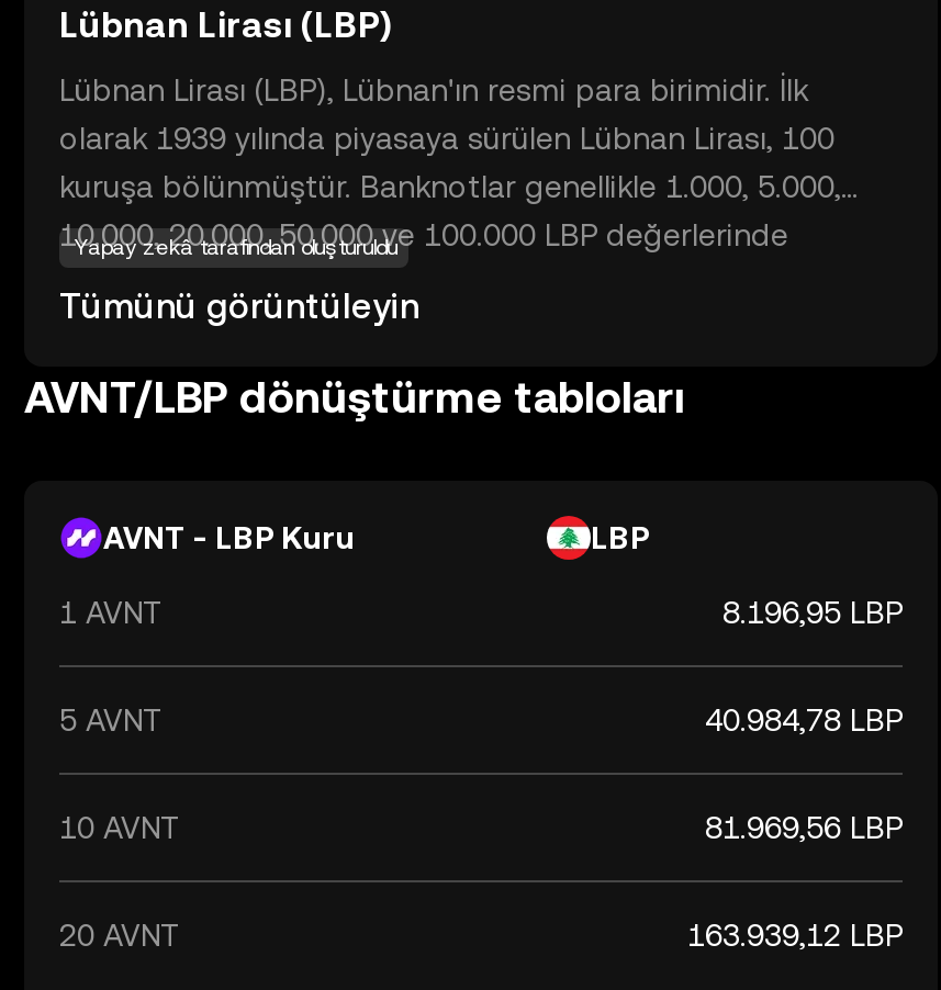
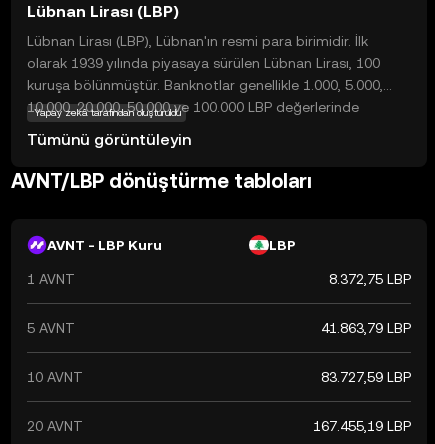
- 8.196,95 LBP
+ 8.372,75 LBP

- 40.984,78 LBP
+ 41.863,79 LBP

- 81.969,56 LBP
+ 83.727,59 LBP

- 163.939,12 LBP
+ 167.455,19 LBP
